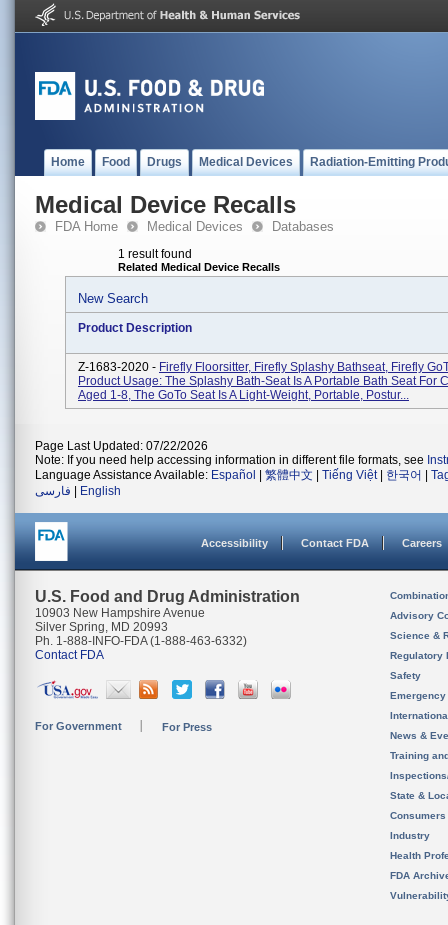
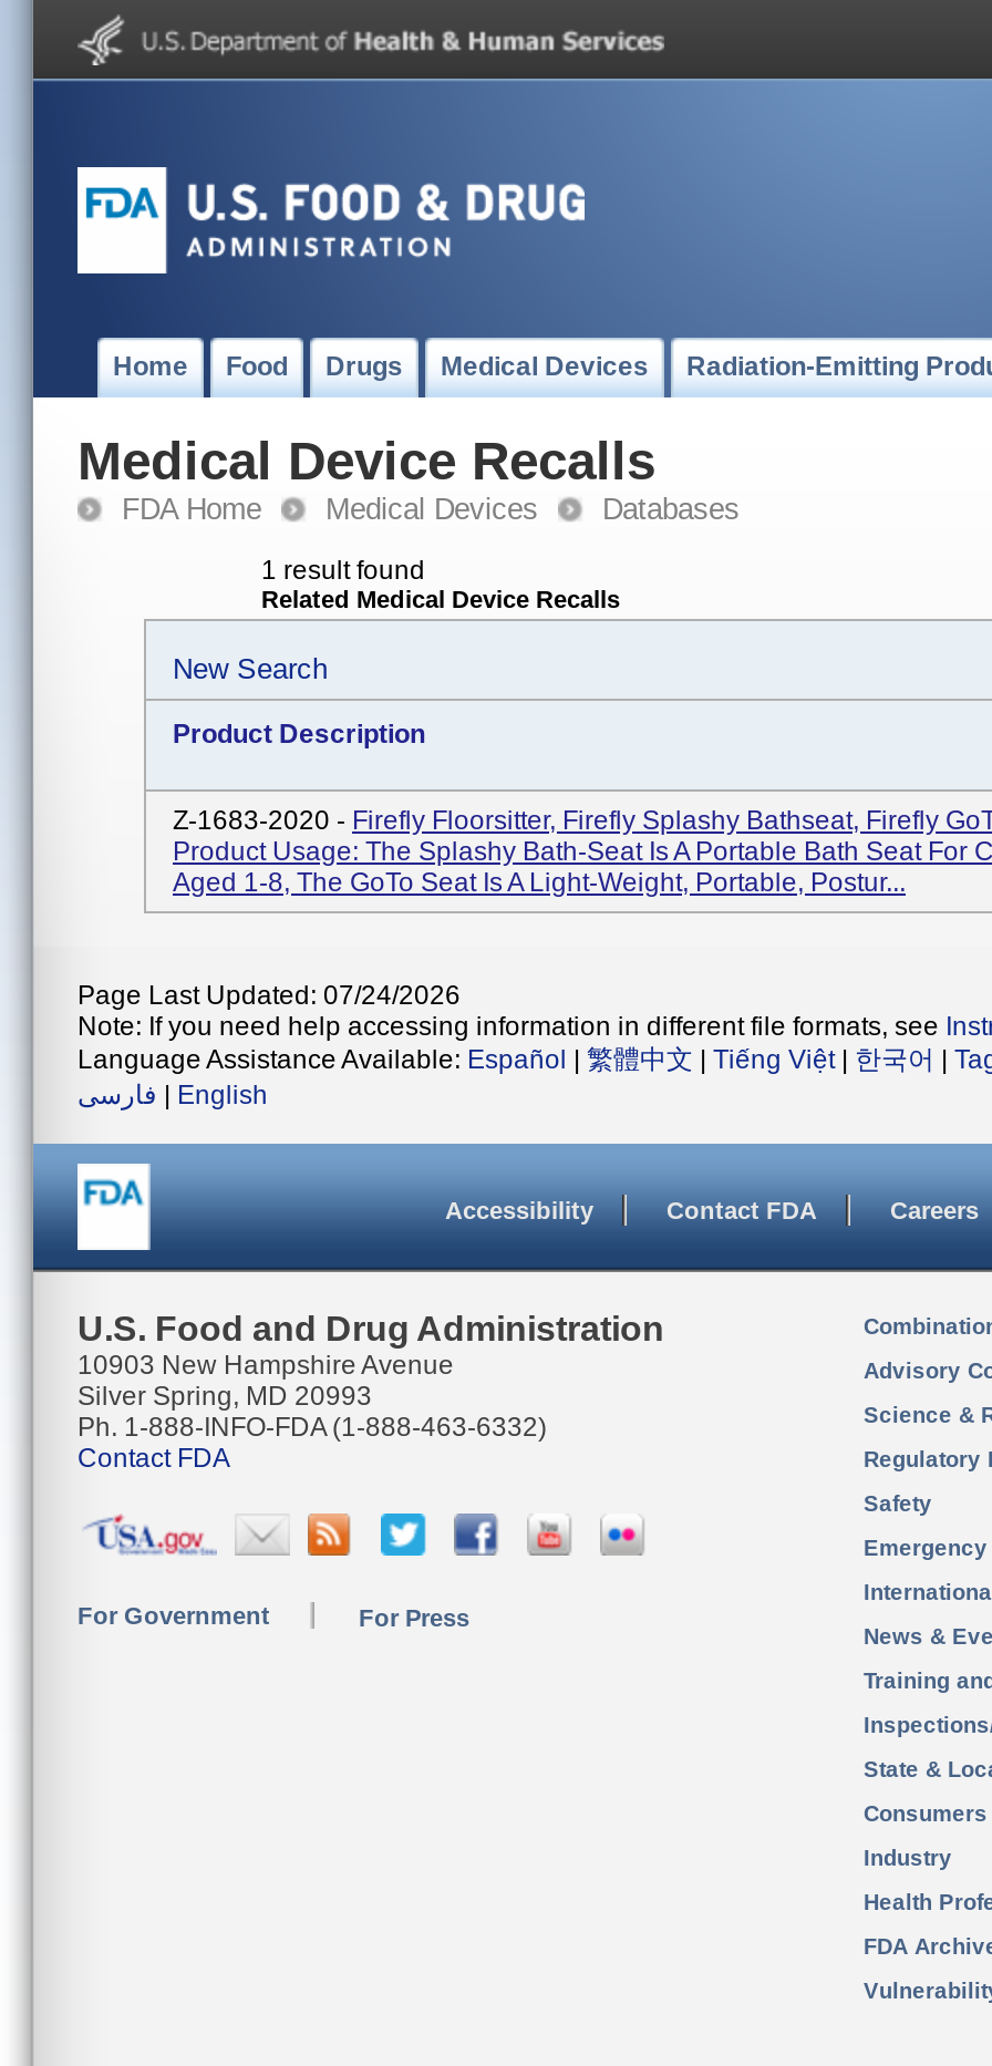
- Page Last Updated: 07/22/2026
+ Page Last Updated: 07/24/2026
